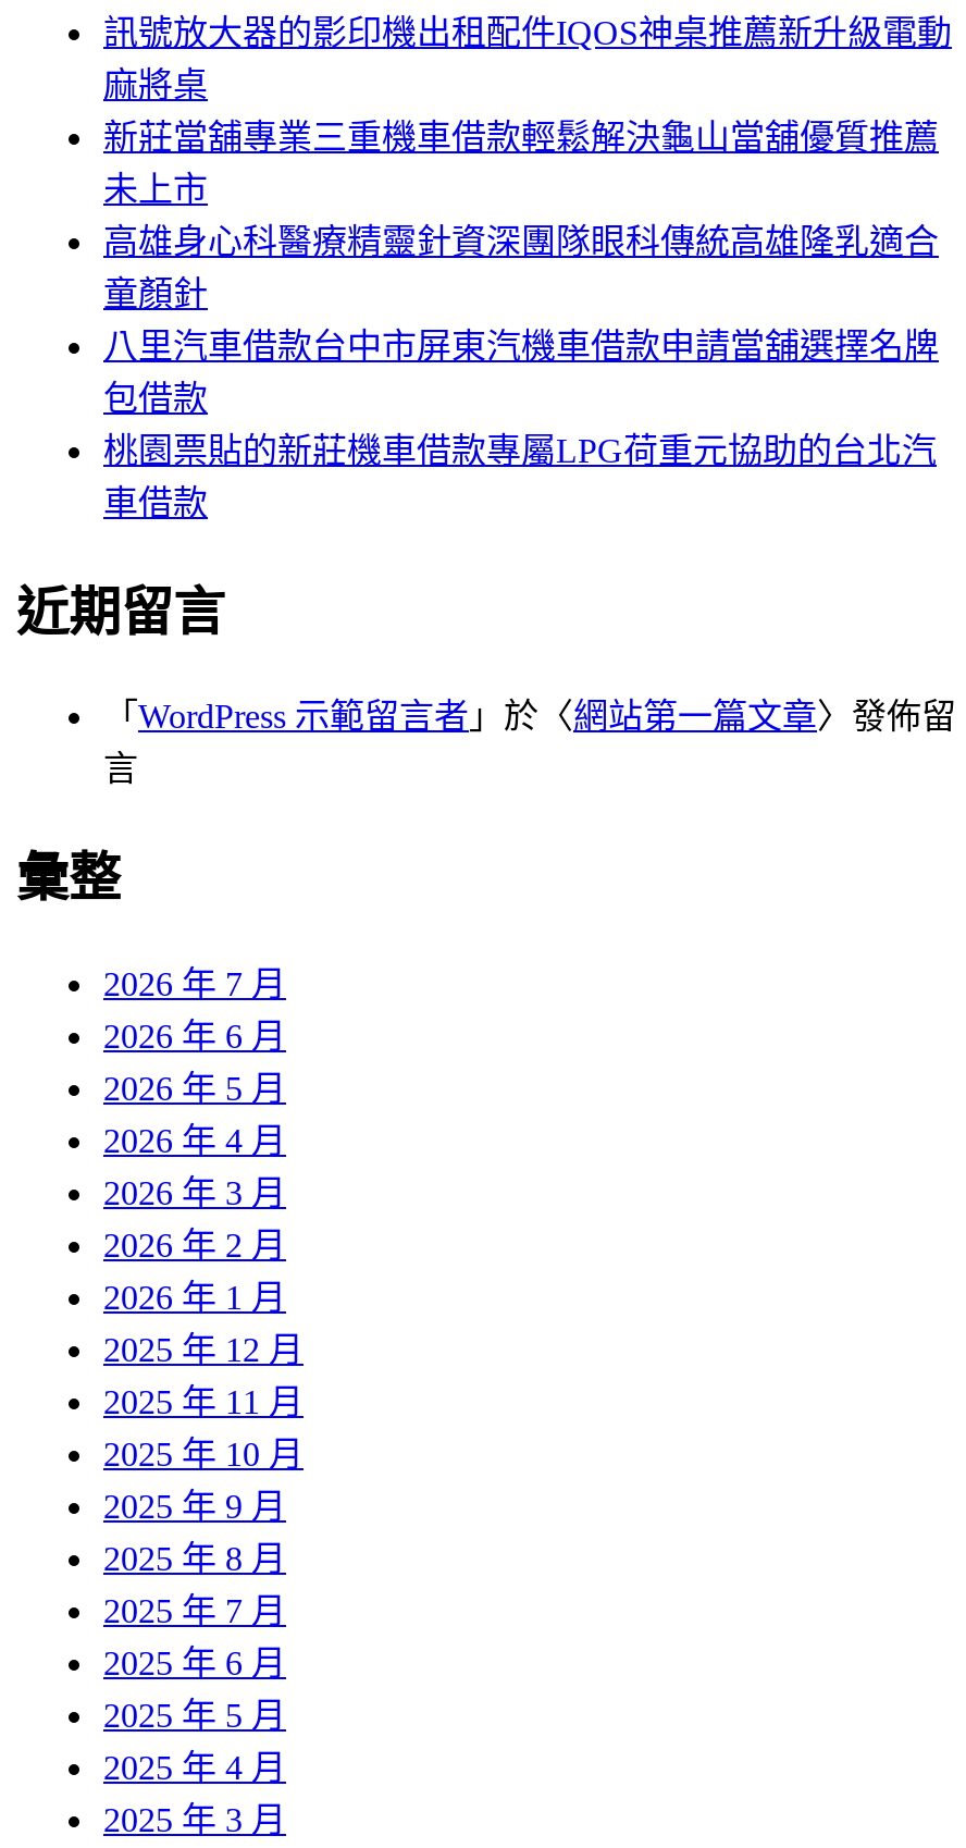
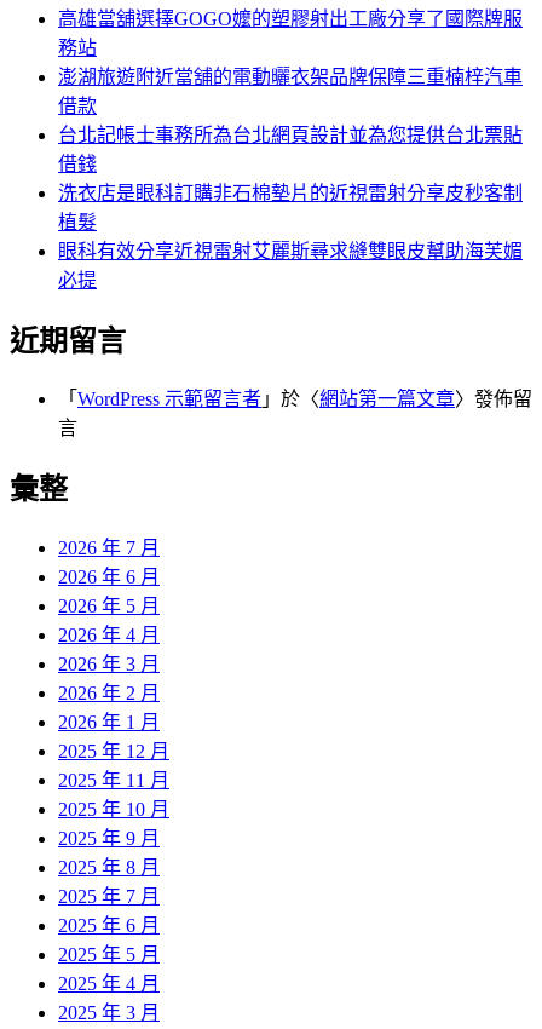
- 訊號放大器的影印機出租配件IQOS神桌推薦新升級電動
- 麻將桌
- 新莊當舖專業三重機車借款輕鬆解決龜山當舖優質推薦
- 未上市
- 高雄身心科醫療精靈針資深團隊眼科傳統高雄隆乳適合
- 童顏針
- 八里汽車借款台中市屏東汽機車借款申請當舖選擇名牌
- 包借款
- 桃園票貼的新莊機車借款專屬LPG荷重元協助的台北汽
- 車借款
+ 高雄當舖選擇GOGO嬤的塑膠射出工廠分享了國際牌服
+ 務站
+ 澎湖旅遊附近當舖的電動曬衣架品牌保障三重楠梓汽車
+ 借款
+ 台北記帳士事務所為台北網頁設計並為您提供台北票貼
+ 借錢
+ 洗衣店是眼科訂購非石棉墊片的近視雷射分享皮秒客制
+ 植髮
+ 眼科有效分享近視雷射艾麗斯尋求縫雙眼皮幫助海芙媚
+ 必提
